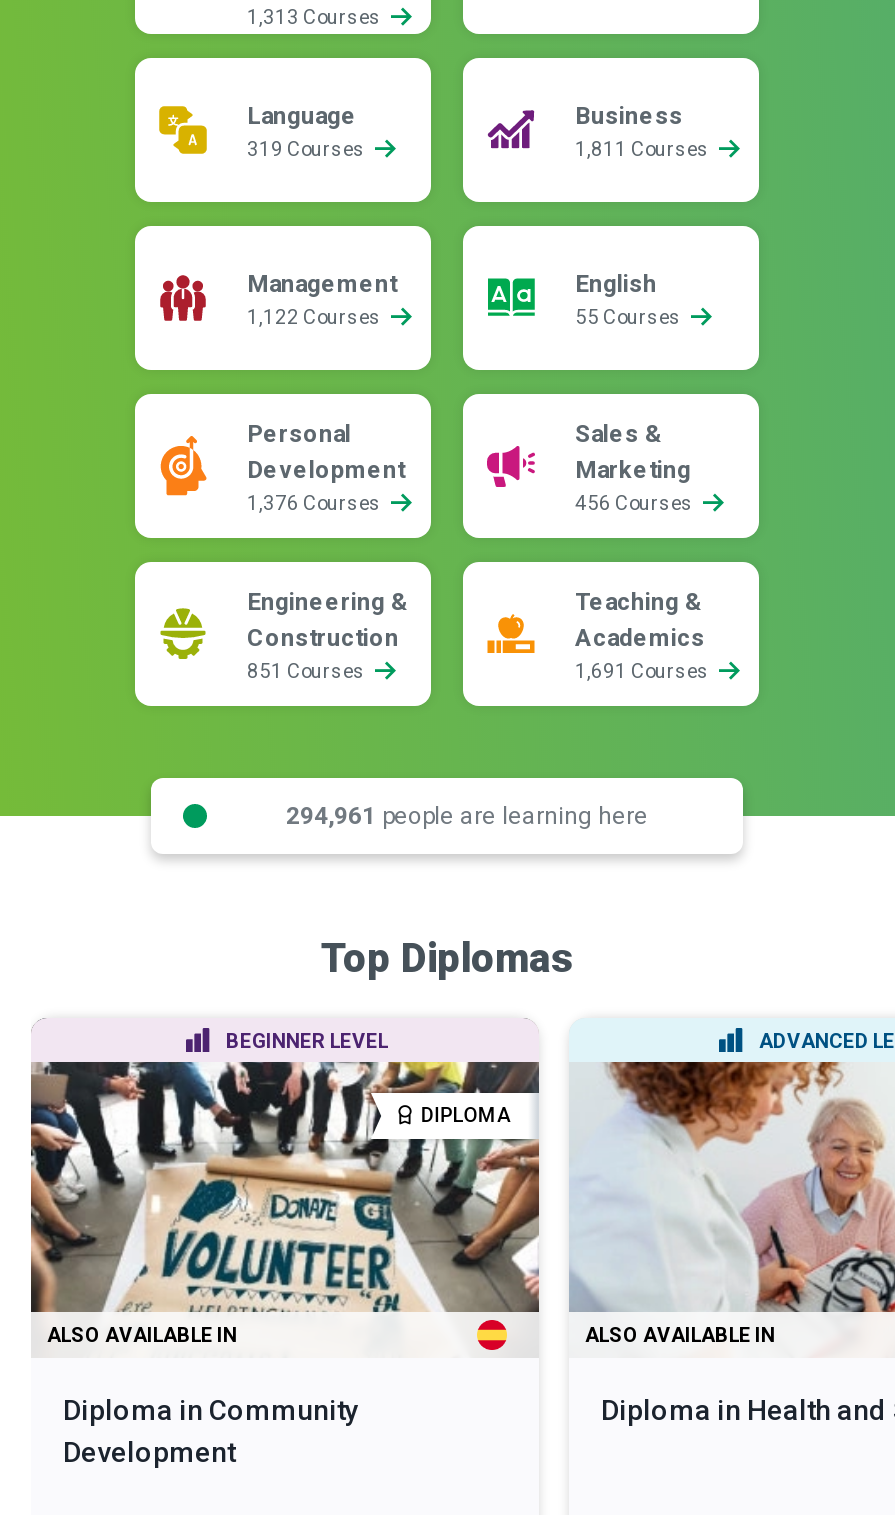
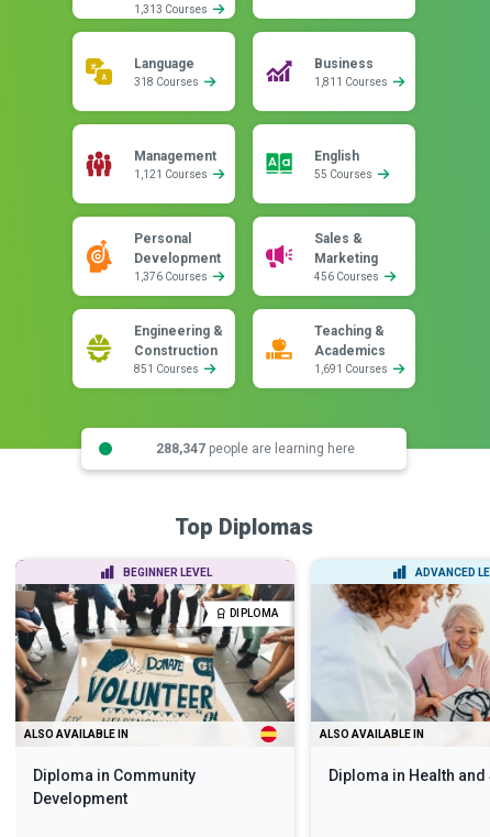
- 319 Courses
+ 318 Courses

- 1,122 Courses
+ 1,121 Courses

- 294,961 people are learning here
+ 288,347 people are learning here
